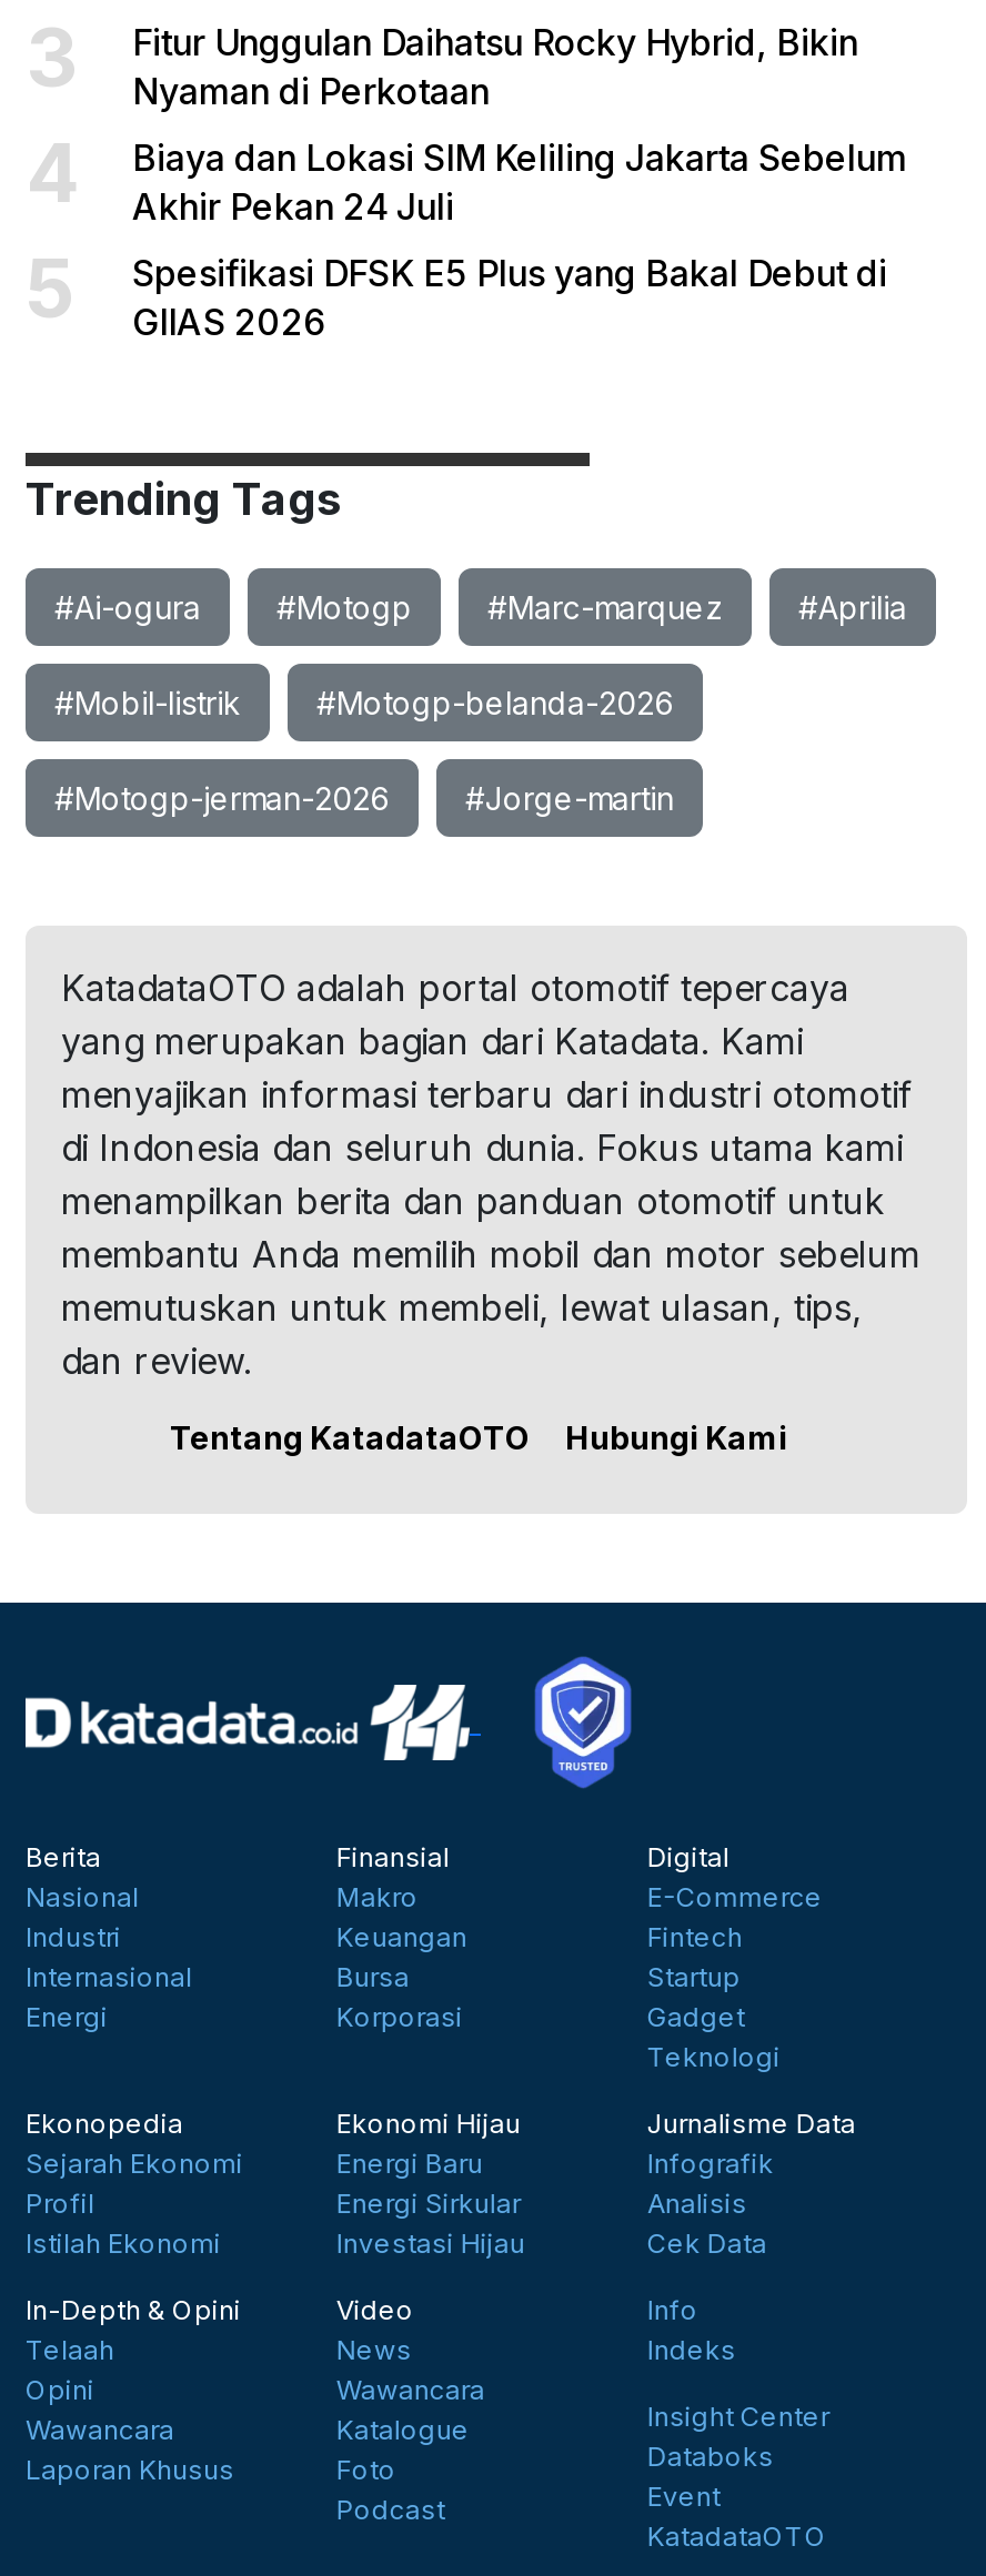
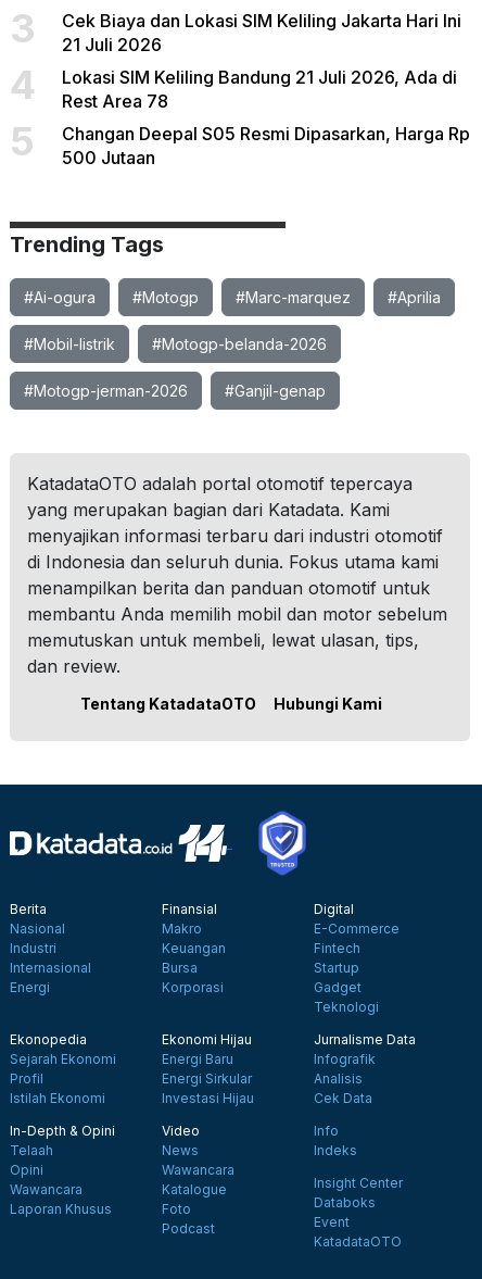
- Fitur Unggulan Daihatsu Rocky Hybrid, Bikin
- Nyaman di Perkotaan
+ Cek Biaya dan Lokasi SIM Keliling Jakarta Hari Ini
+ 21 Juli 2026

- Biaya dan Lokasi SIM Keliling Jakarta Sebelum
- Akhir Pekan 24 Juli
+ Lokasi SIM Keliling Bandung 21 Juli 2026, Ada di
+ Rest Area 78

- Spesifikasi DFSK E5 Plus yang Bakal Debut di
- GIIAS 2026
+ Changan Deepal S05 Resmi Dipasarkan, Harga Rp
+ 500 Jutaan

- #Jorge-martin
+ #Ganjil-genap
